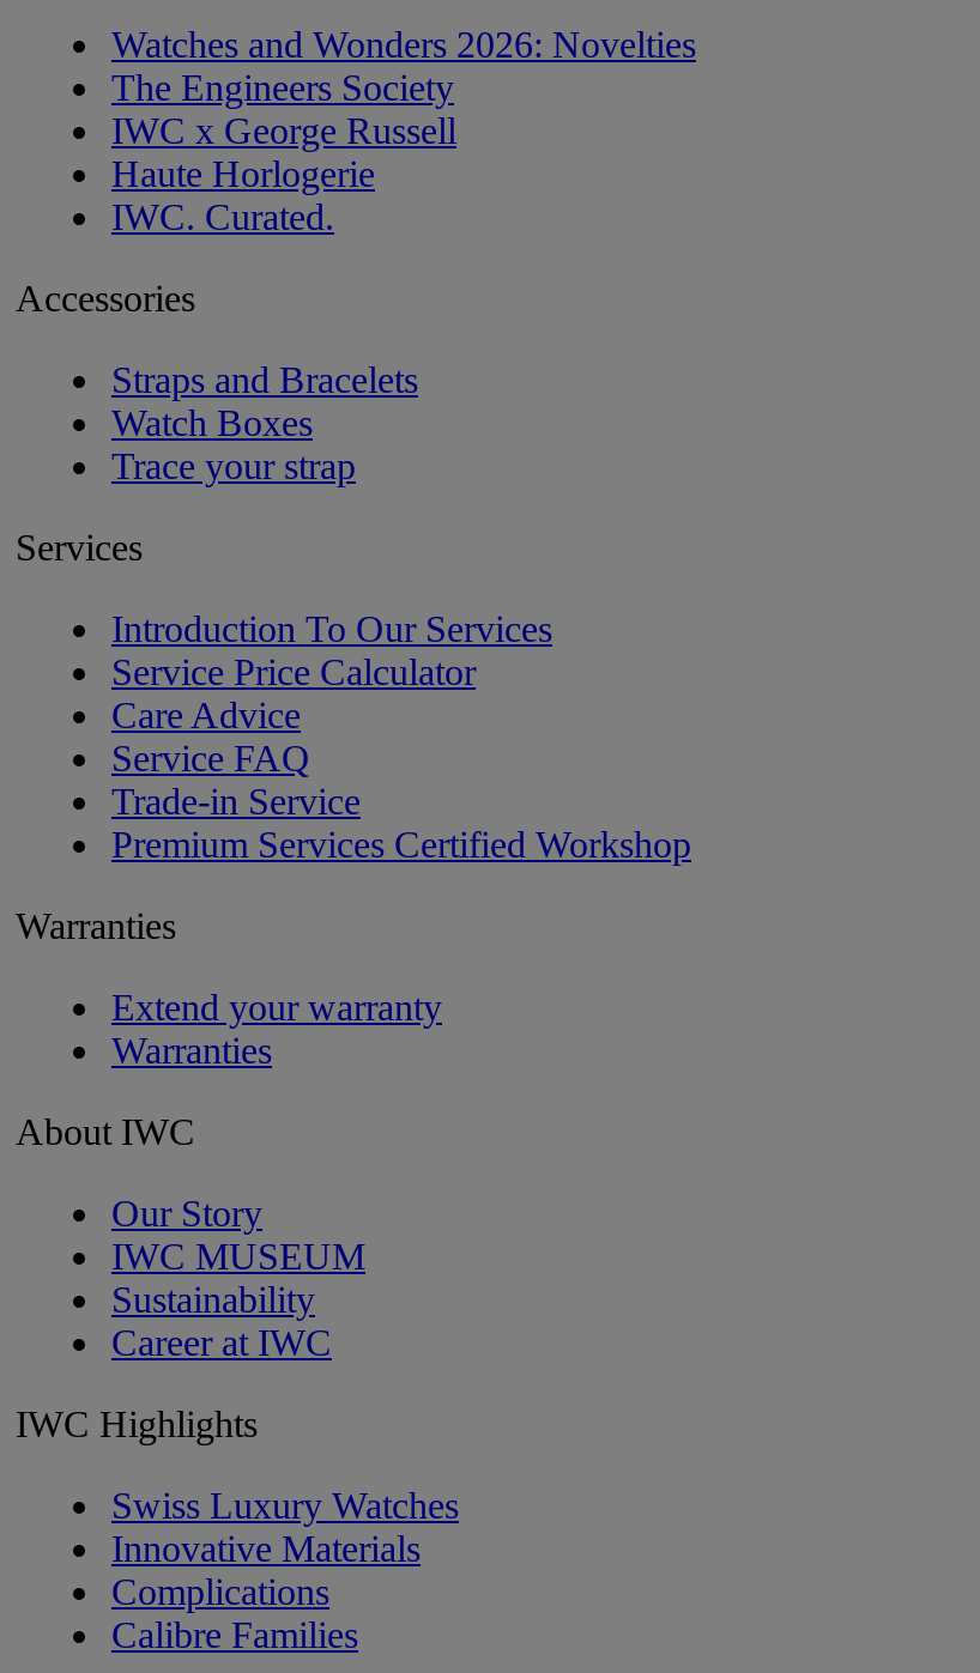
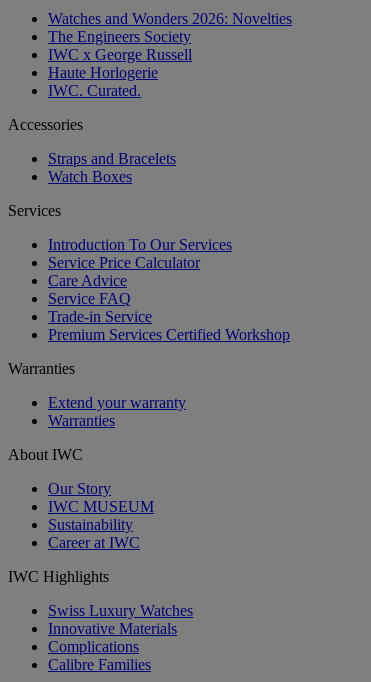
- Trace your strap
